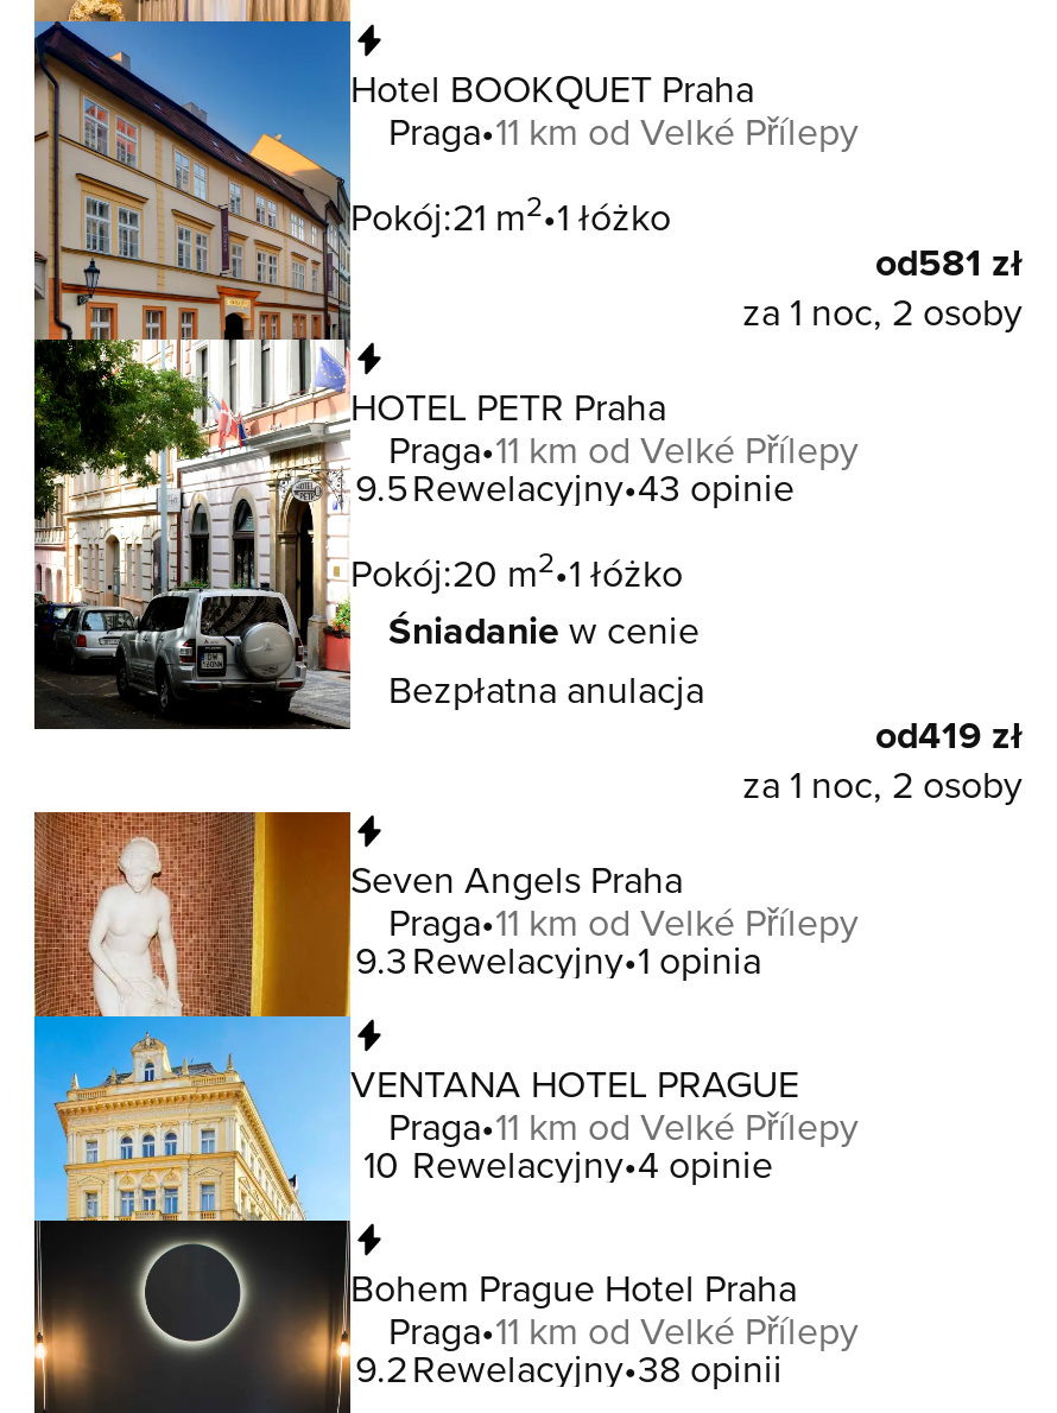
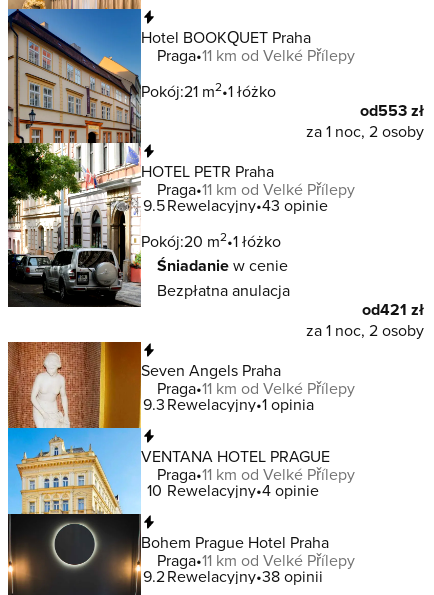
- od581 zł
+ od553 zł

- od419 zł
+ od421 zł
